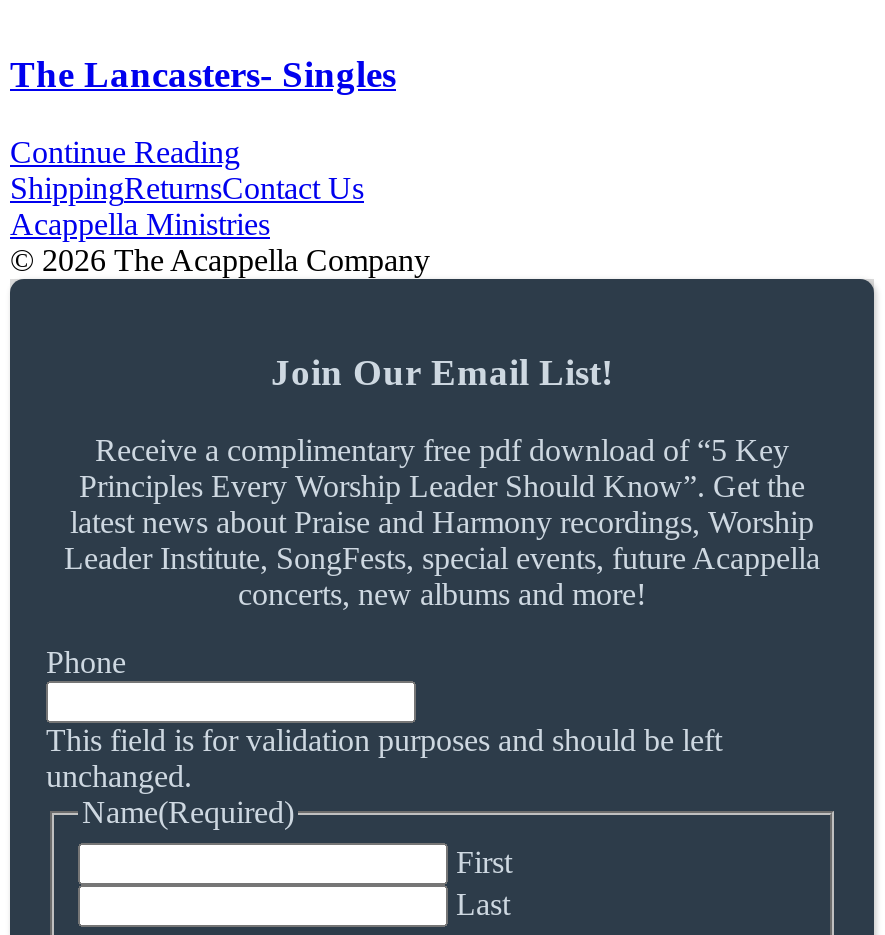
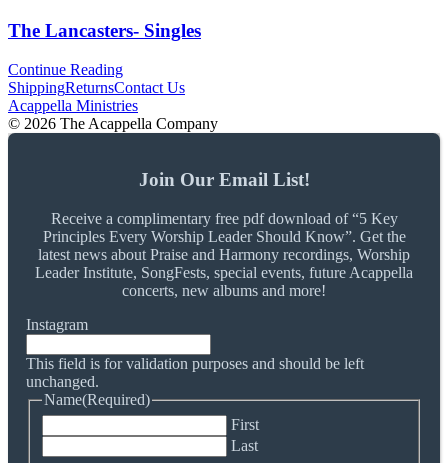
- Phone
+ Instagram
